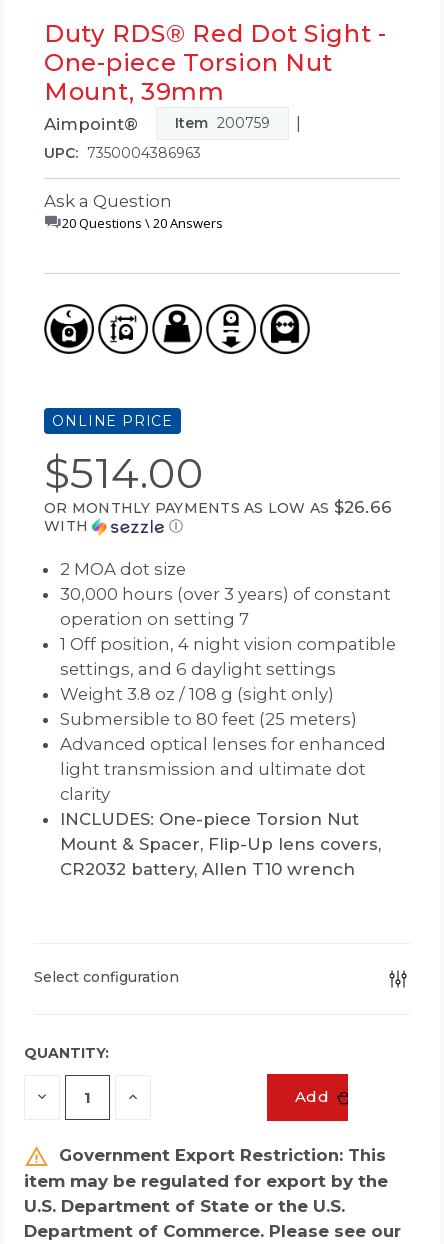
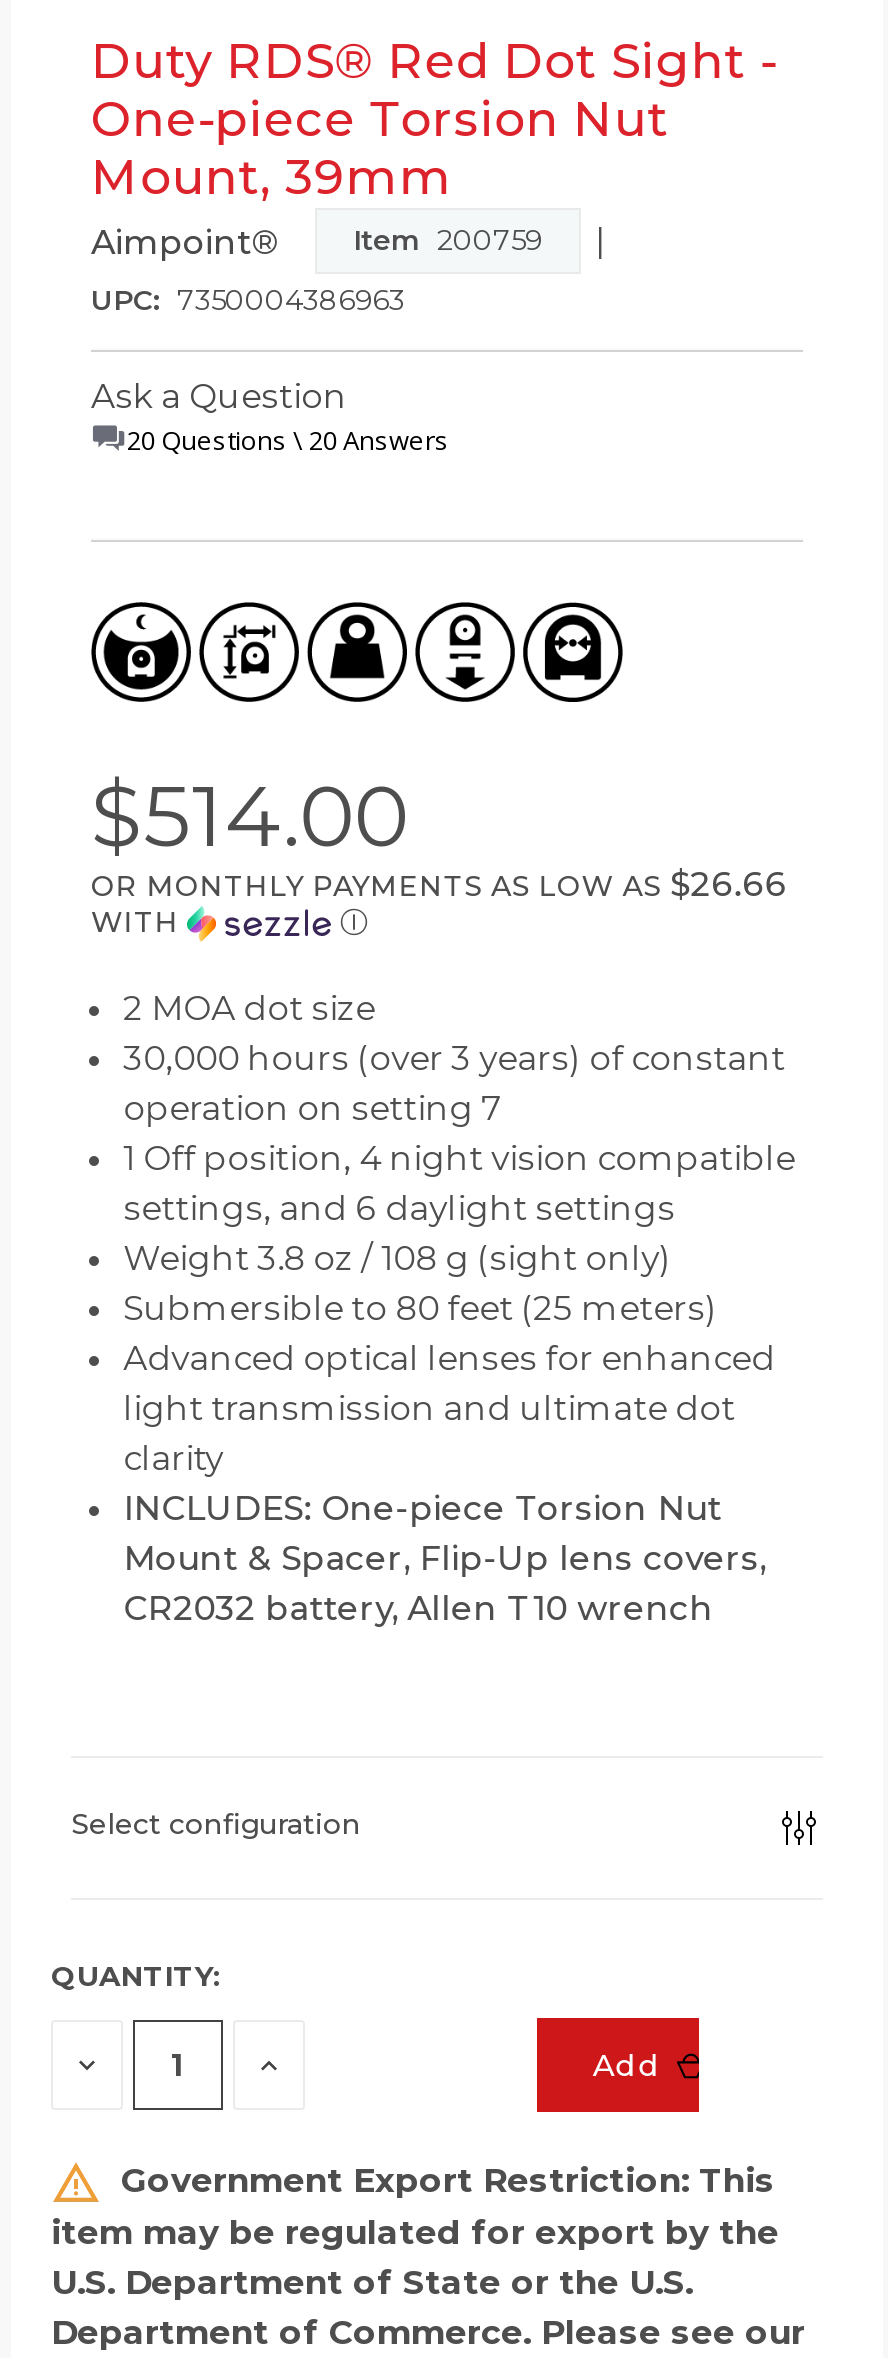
- ONLINE PRICE
